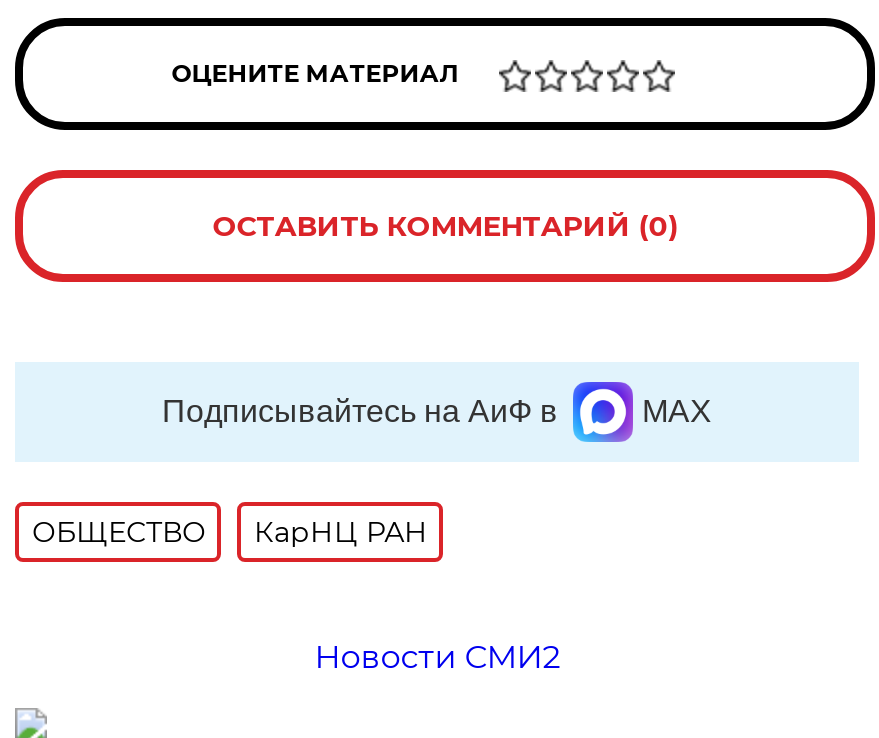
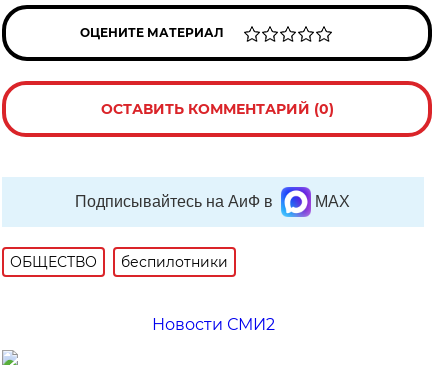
- КарНЦ РАН
+ беспилотники
